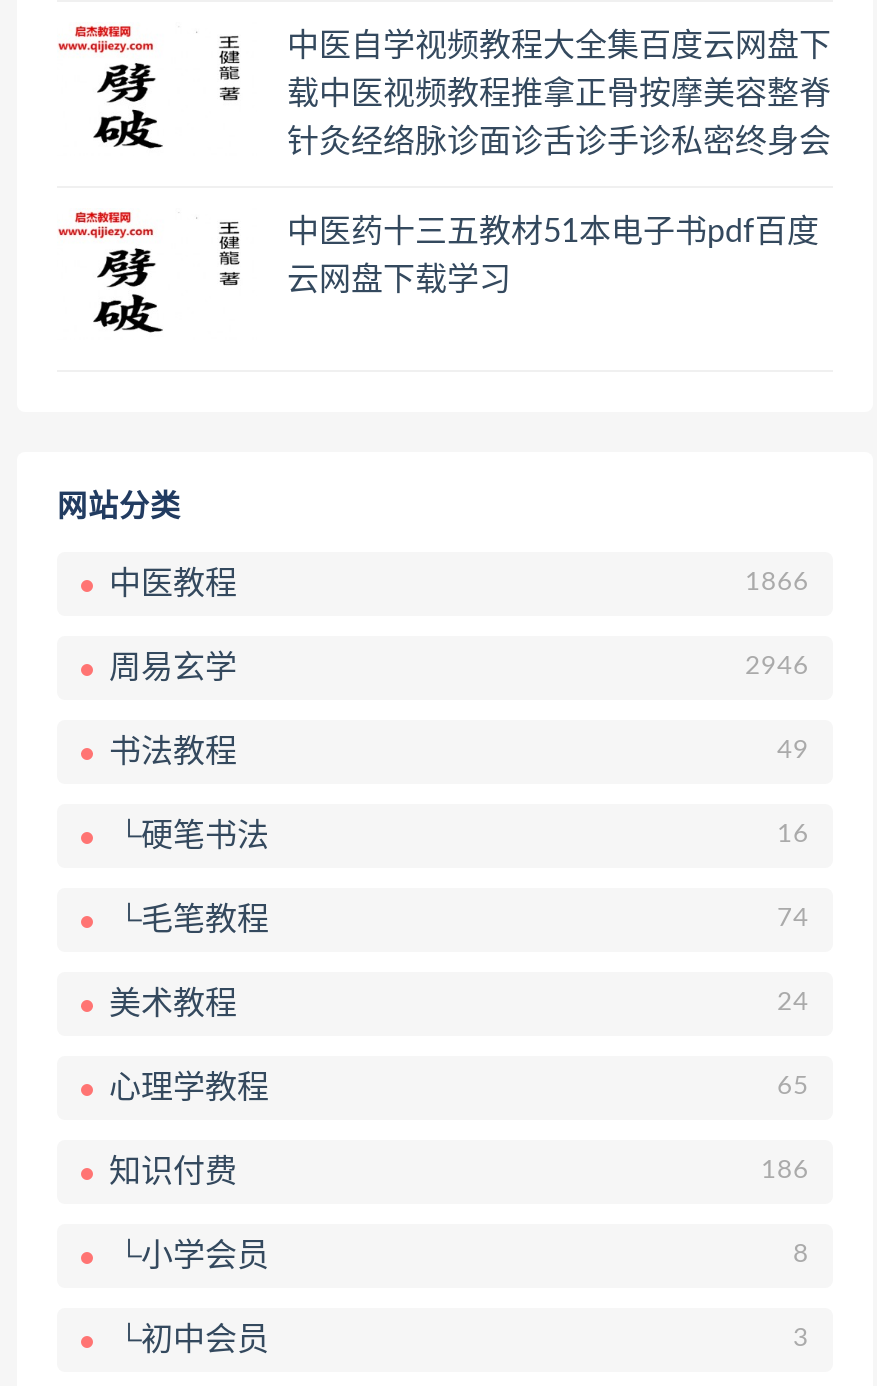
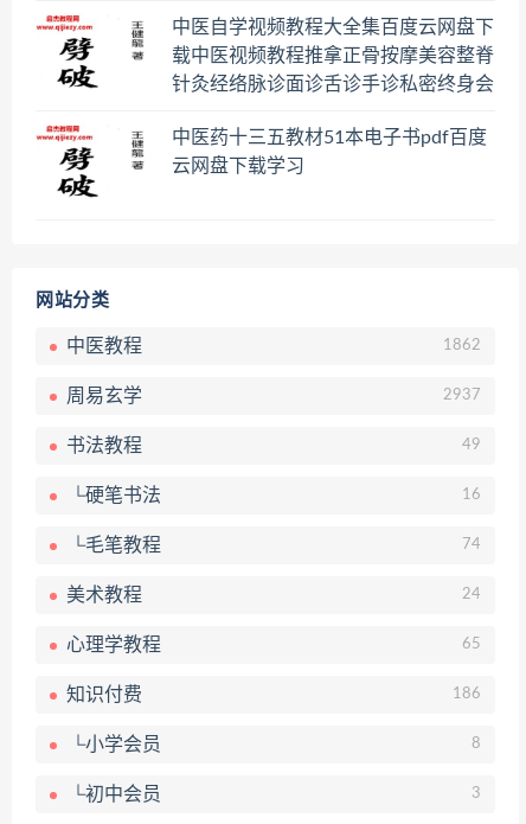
- 1866
+ 1862

- 2946
+ 2937
